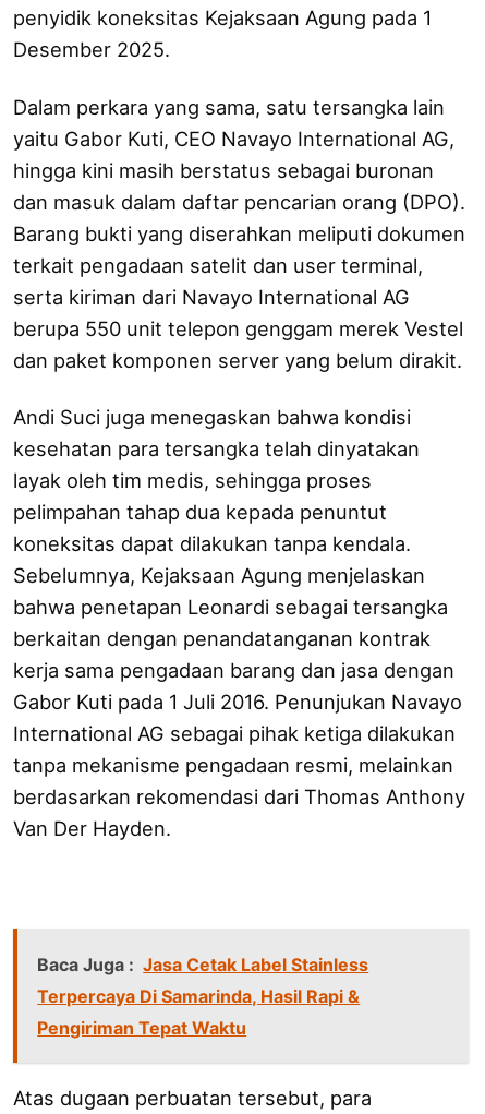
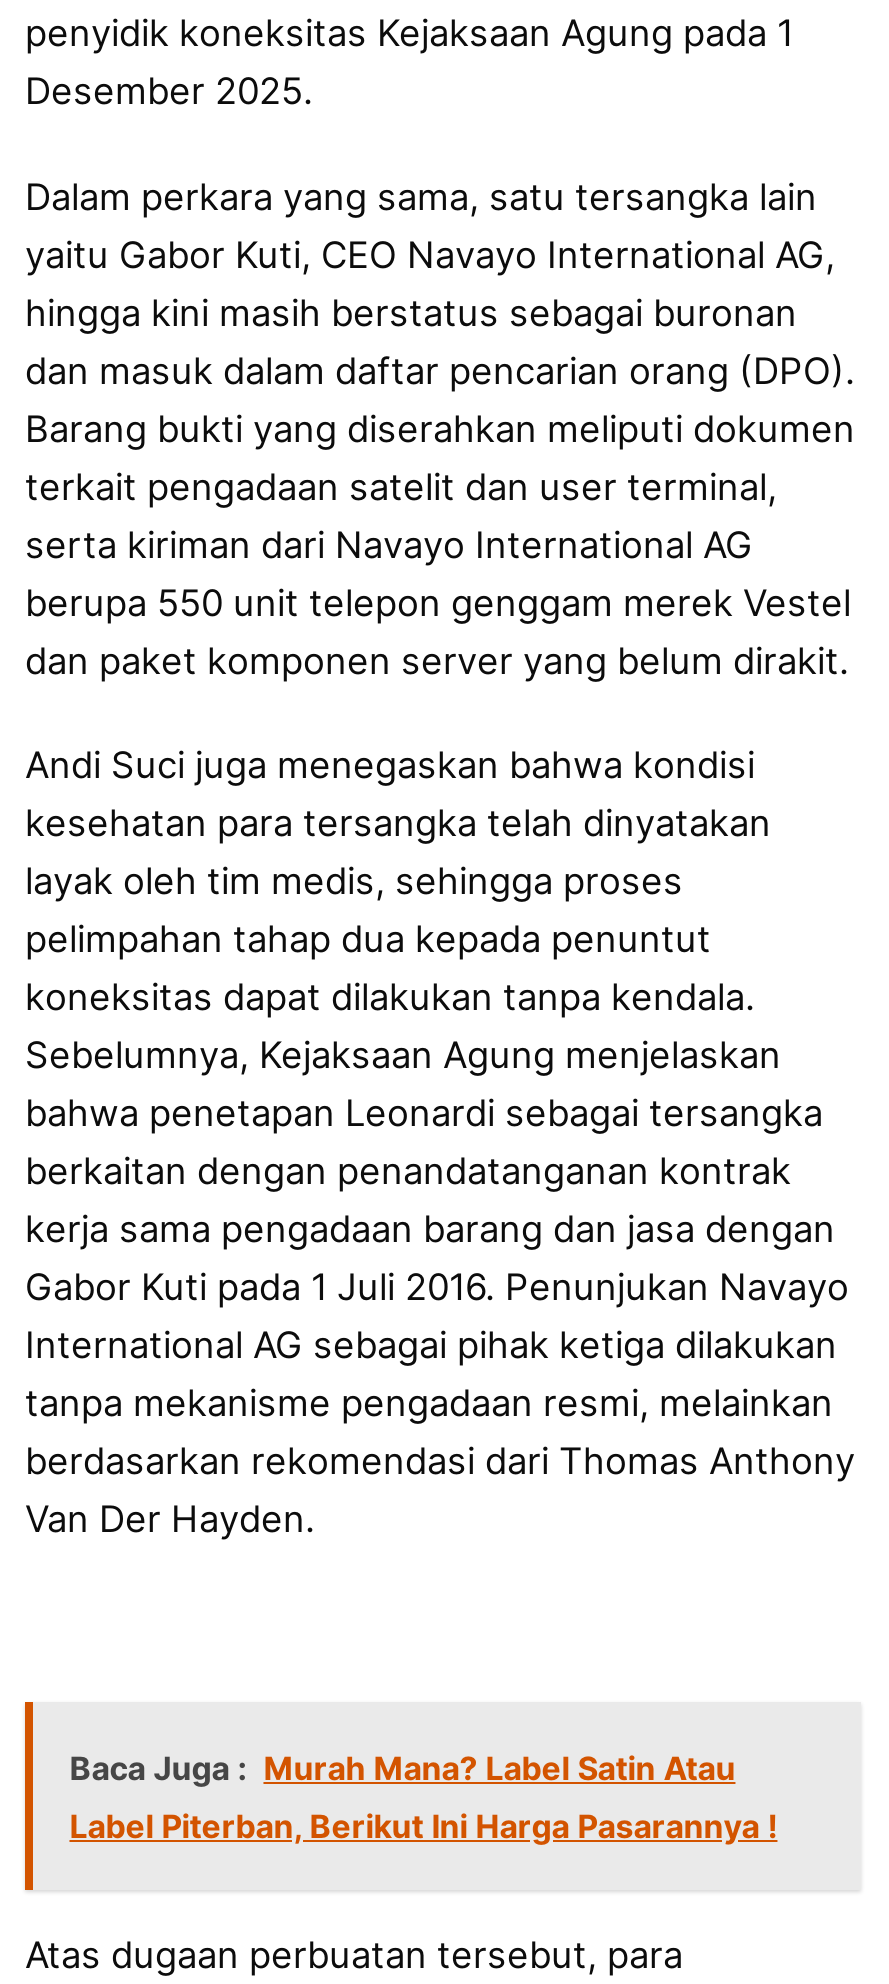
- Baca Juga : Jasa Cetak Label Stainless
- Terpercaya Di Samarinda, Hasil Rapi &
- Pengiriman Tepat Waktu
+ Baca Juga : Murah Mana? Label Satin Atau
+ Label Piterban, Berikut Ini Harga Pasarannya !
